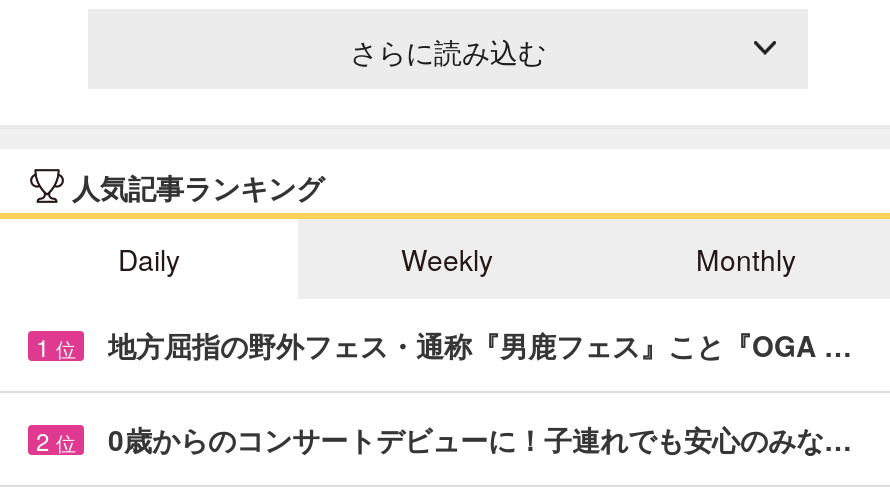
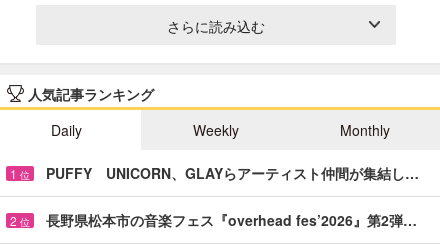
- 地方屈指の野外フェス・通称『男鹿フェス』こと『OGA …
+ PUFFY UNICORN、GLAYらアーティスト仲間が集結し…

- 0歳からのコンサートデビューに！子連れでも安心のみな…
+ 長野県松本市の音楽フェス『overhead fes’2026』第2弾…
